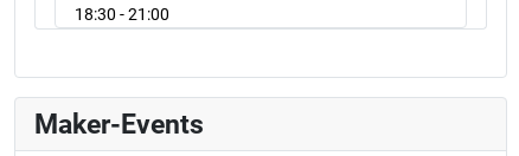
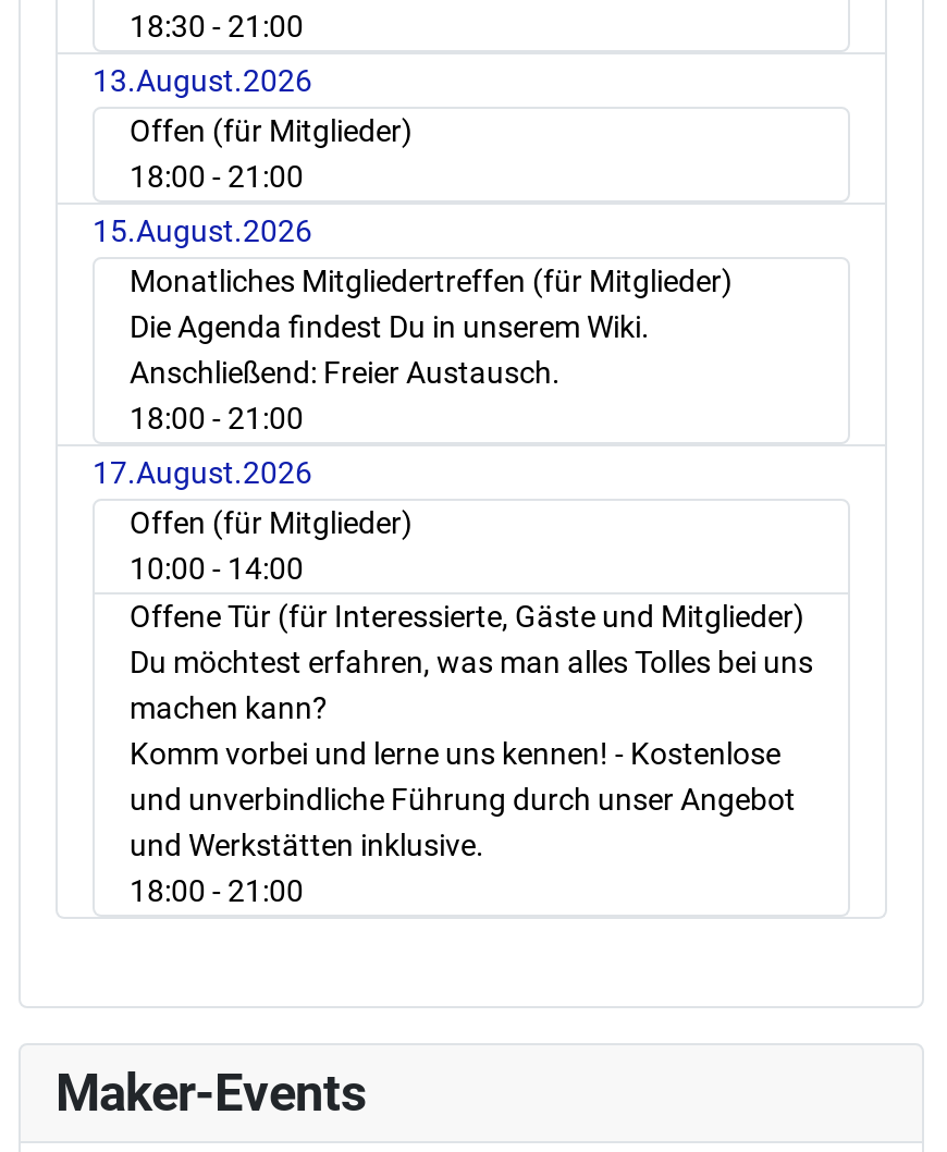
+ 13.August.2026
+ Offen (für Mitglieder)
+ 18:00 - 21:00
+ 15.August.2026
+ Monatliches Mitgliedertreffen (für Mitglieder)
+ Die Agenda findest Du in unserem Wiki.
+ Anschließend: Freier Austausch.
+ 18:00 - 21:00
+ 17.August.2026
+ Offen (für Mitglieder)
+ 10:00 - 14:00
+ Offene Tür (für Interessierte, Gäste und Mitglieder)
+ Du möchtest erfahren, was man alles Tolles bei uns
+ machen kann?
+ Komm vorbei und lerne uns kennen! - Kostenlose
+ und unverbindliche Führung durch unser Angebot
+ und Werkstätten inklusive.
+ 18:00 - 21:00
